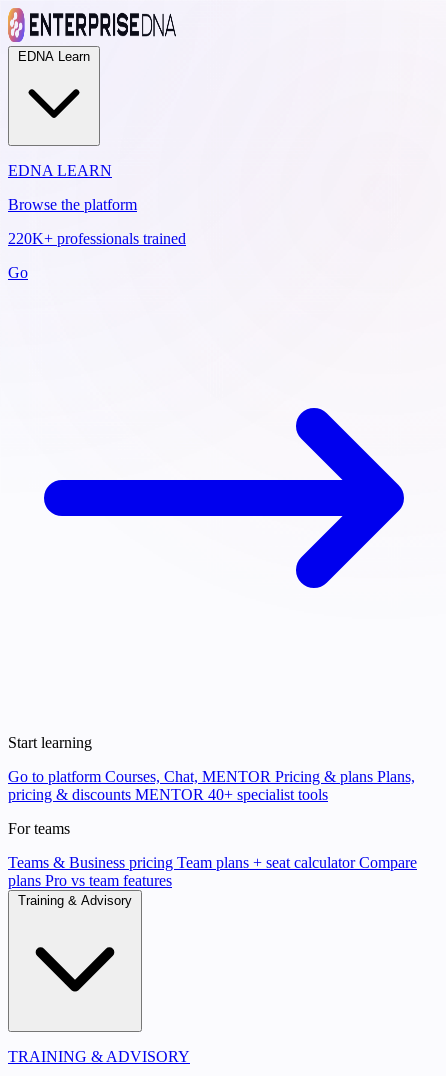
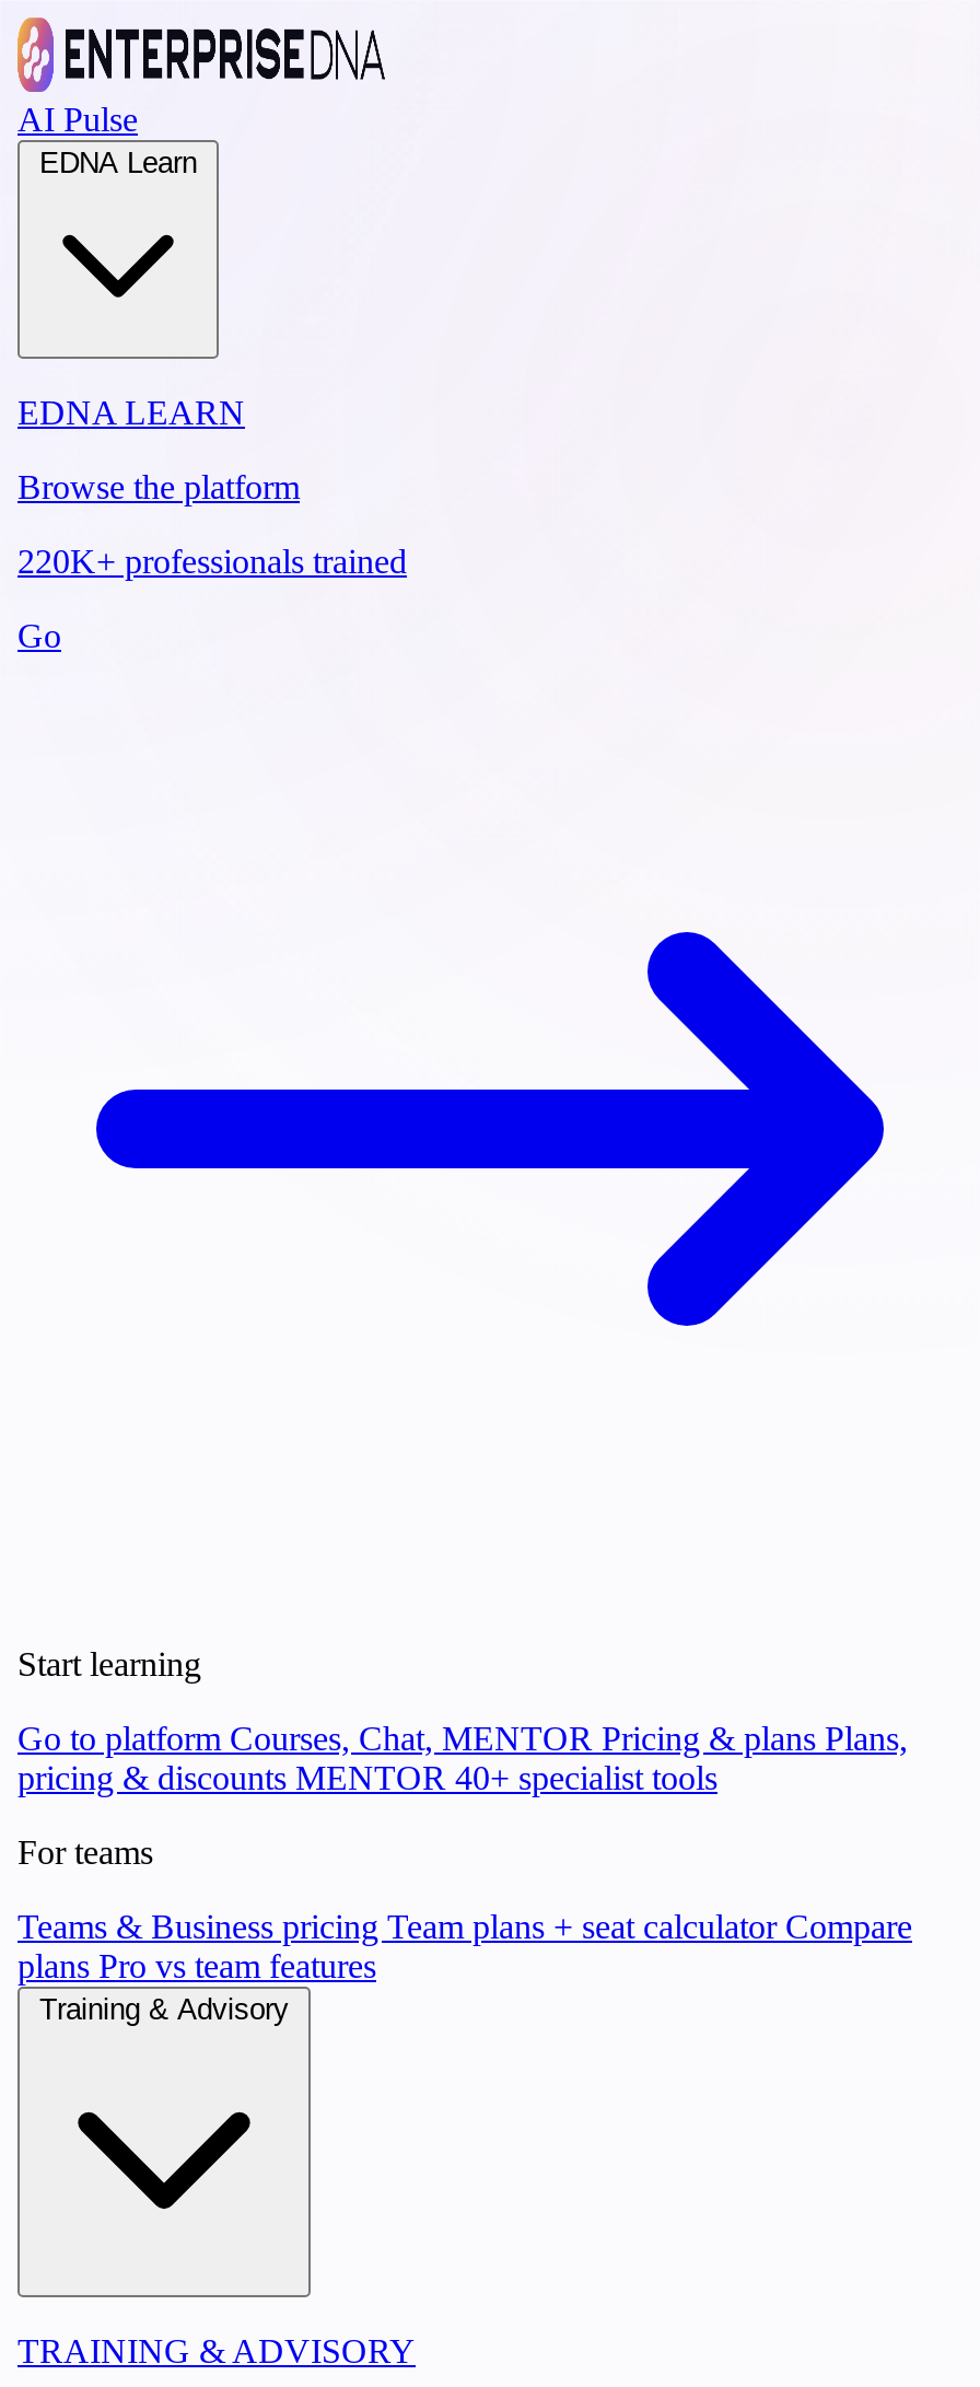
+ AI Pulse
